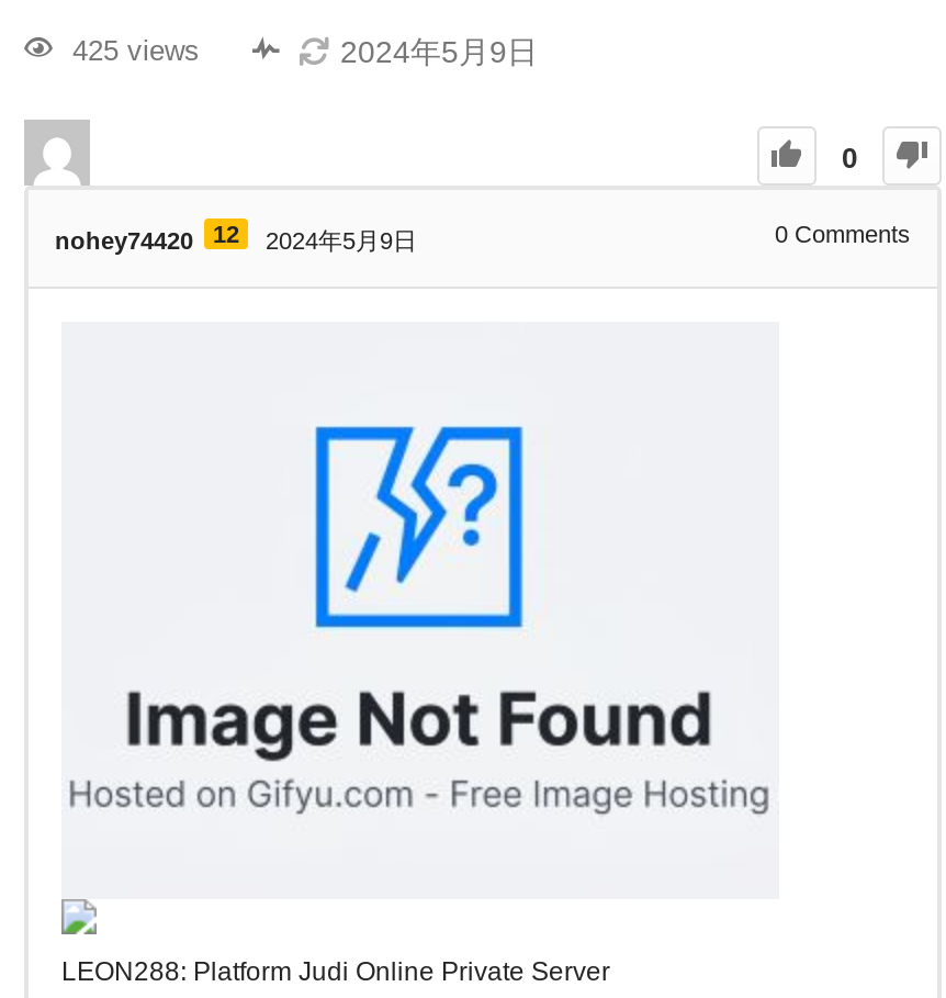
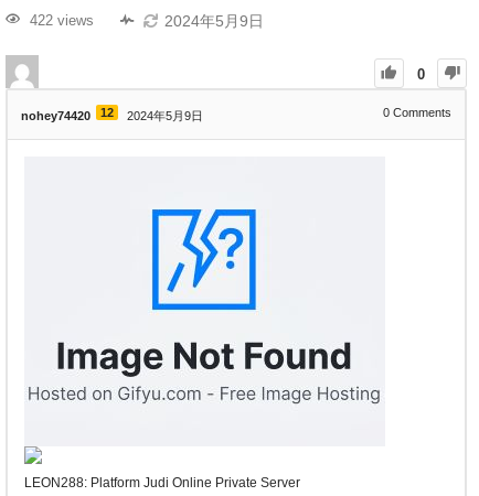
- 425 views
+ 422 views
